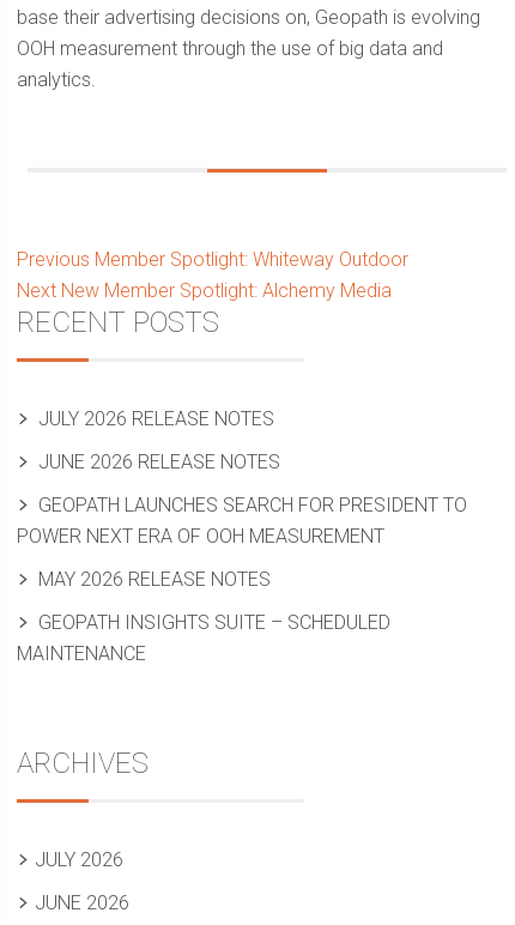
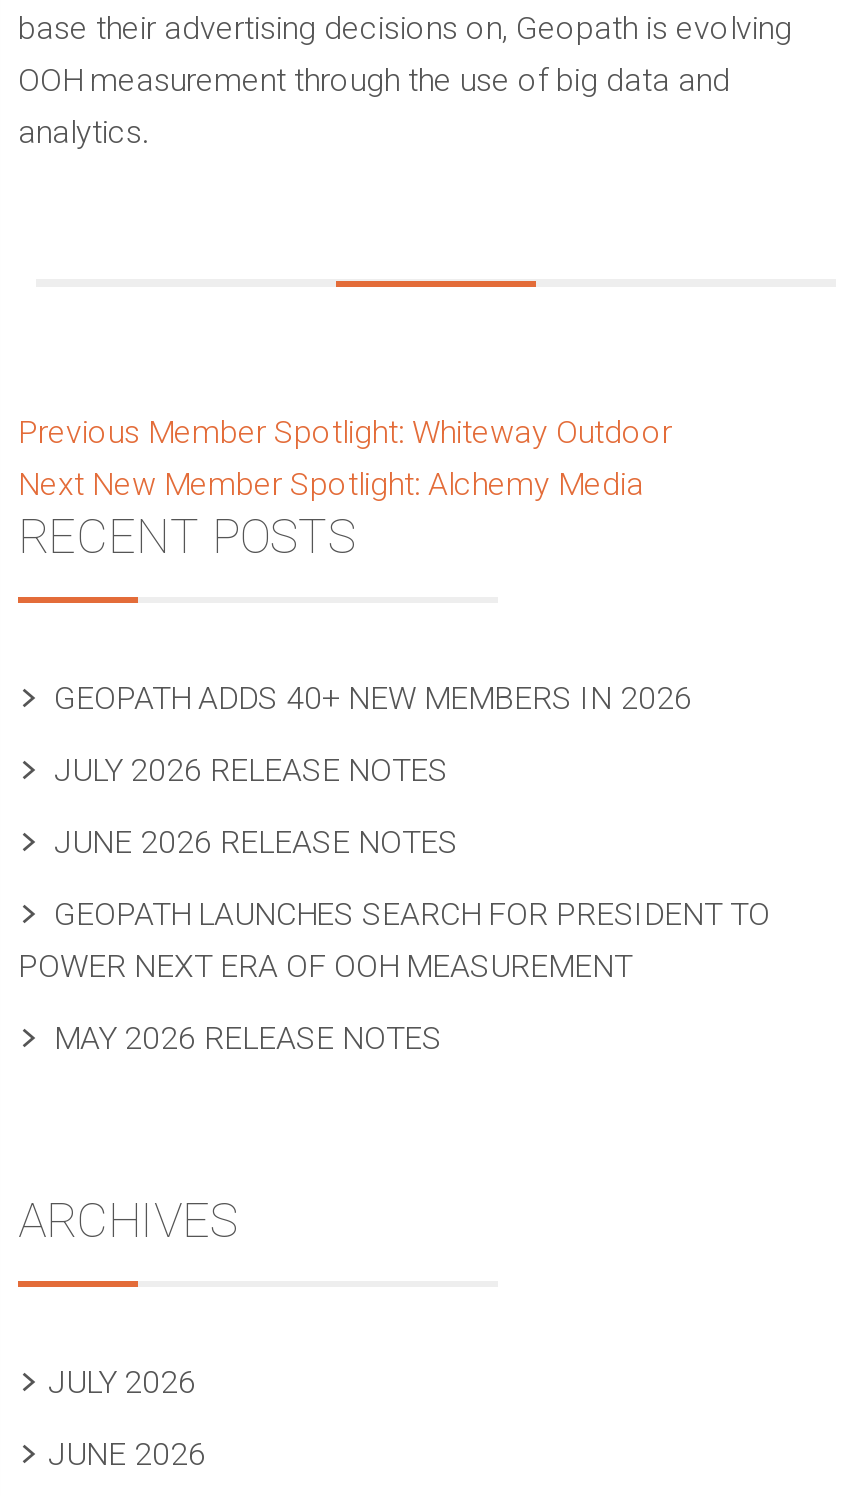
+ GEOPATH ADDS 40+ NEW MEMBERS IN 2026

moved down: JULY 2026 RELEASE NOTES | JUNE 2026 RELEASE NOTES | GEOPATH LAUNCHES SEARCH FOR PRESIDENT TO | POWER NEXT ERA OF OOH MEASUREMENT | MAY 2026 RELEASE NOTES

- GEOPATH INSIGHTS SUITE – SCHEDULED
- MAINTENANCE
